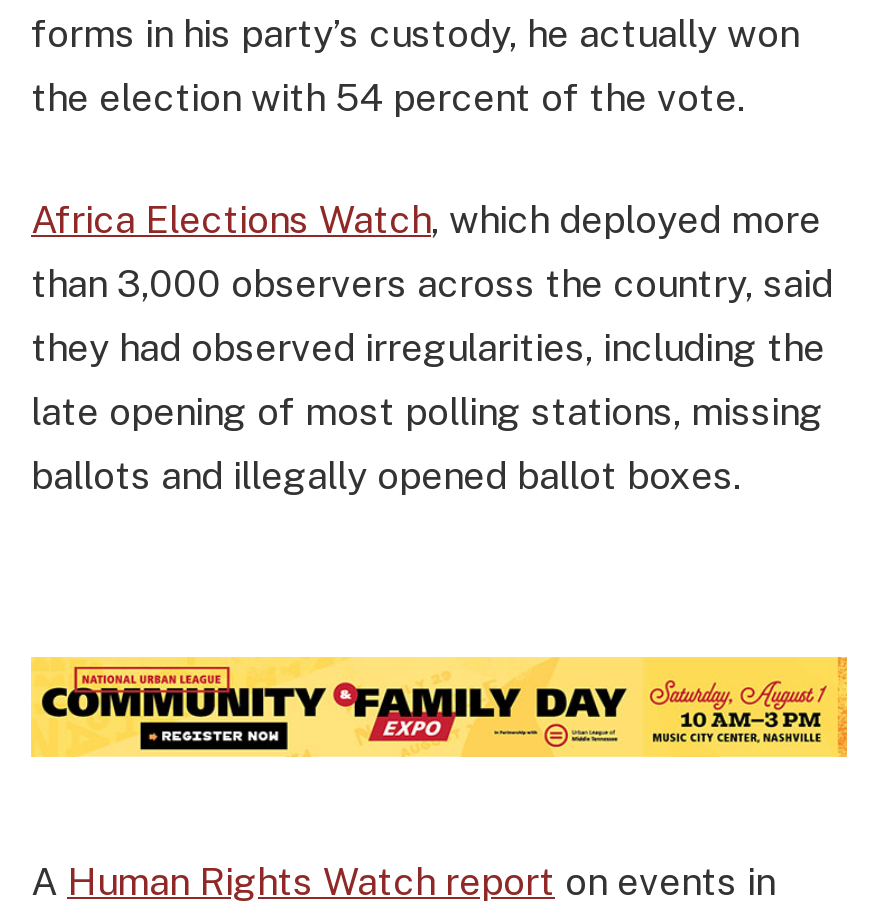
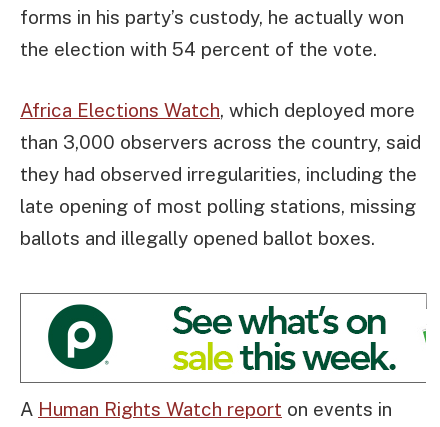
- [image]
+ [image]
